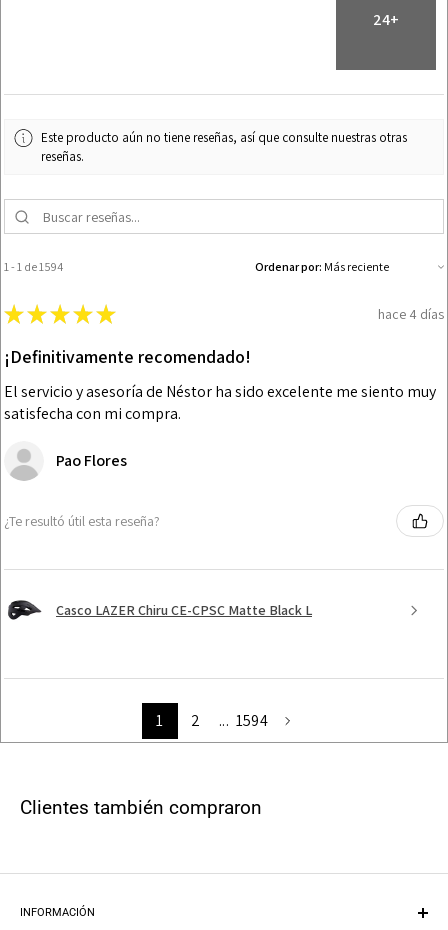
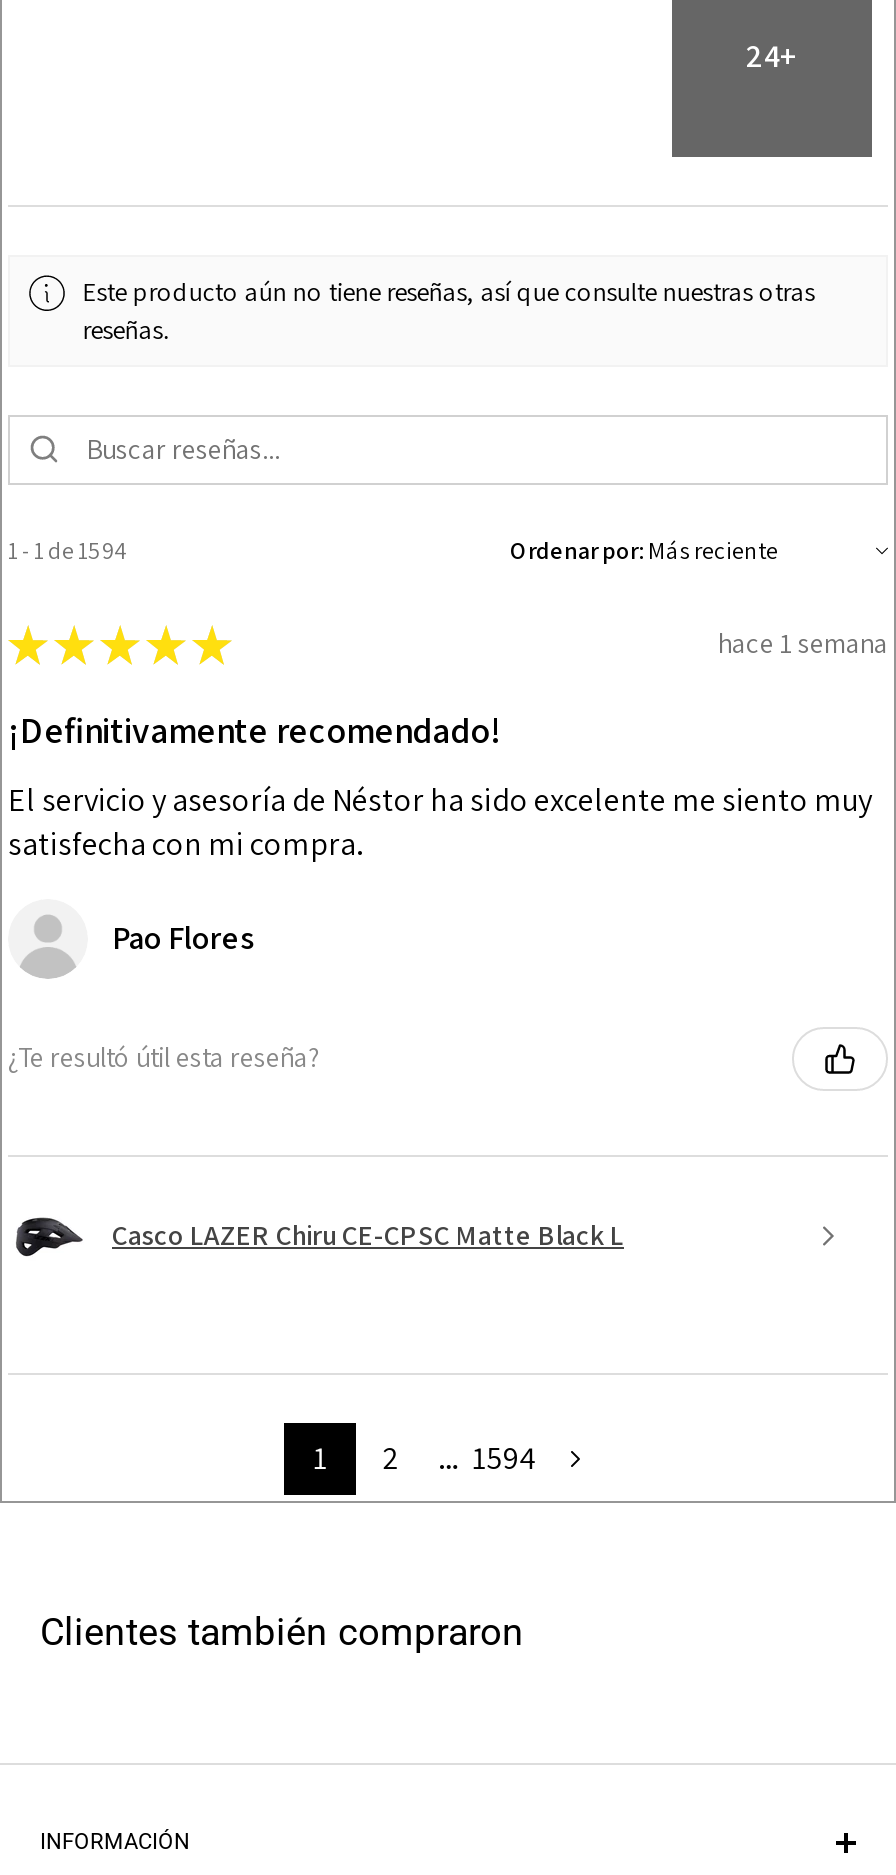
- hace 4 días
+ hace 1 semana
